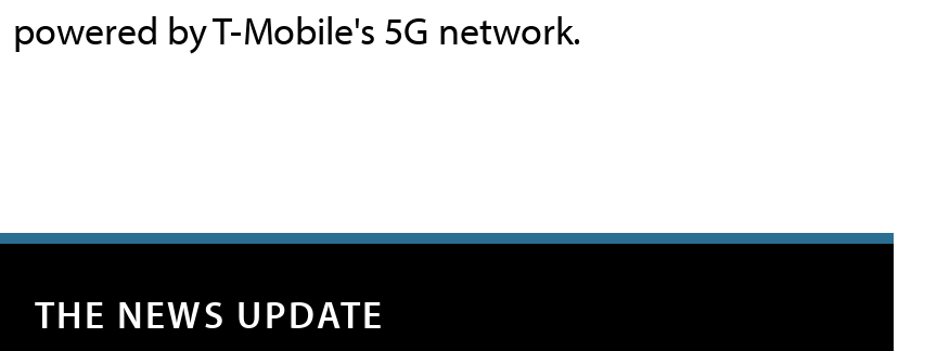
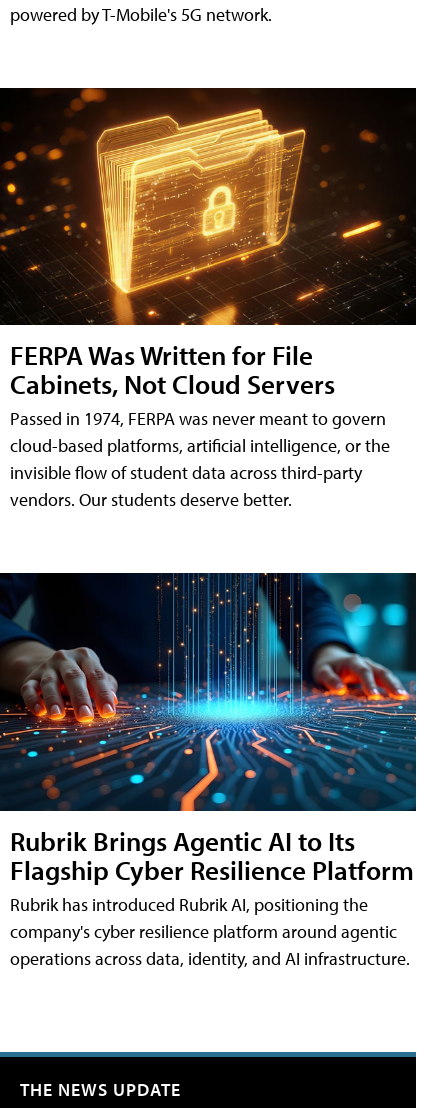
+ [image]
+ FERPA Was Written for File
+ Cabinets, Not Cloud Servers
+ Passed in 1974, FERPA was never meant to govern
+ cloud-based platforms, artificial intelligence, or the
+ invisible flow of student data across third-party
+ vendors. Our students deserve better.

+ [image]
+ Rubrik Brings Agentic AI to Its
+ Flagship Cyber Resilience Platform
+ Rubrik has introduced Rubrik AI, positioning the
+ company's cyber resilience platform around agentic
+ operations across data, identity, and AI infrastructure.
